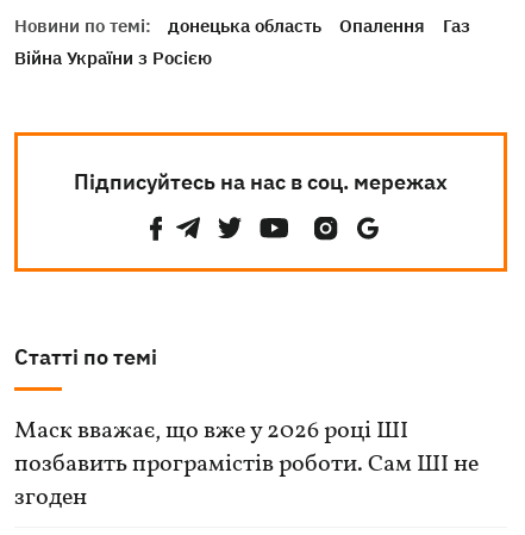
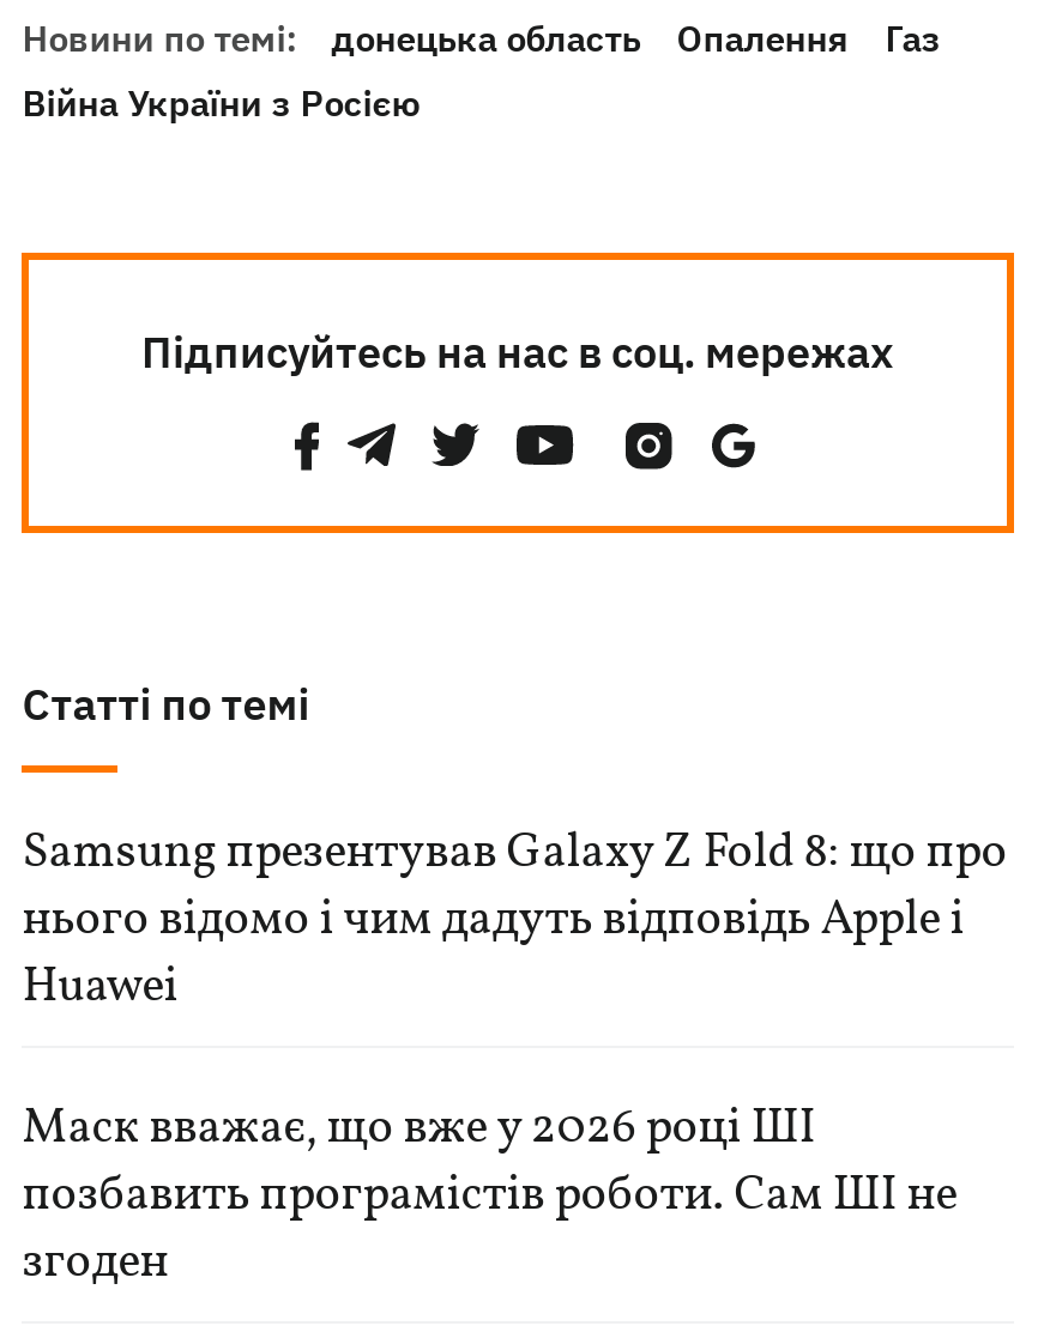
+ Samsung презентував Galaxy Z Fold 8: що про
+ нього відомо і чим дадуть відповідь Apple і
+ Huawei
